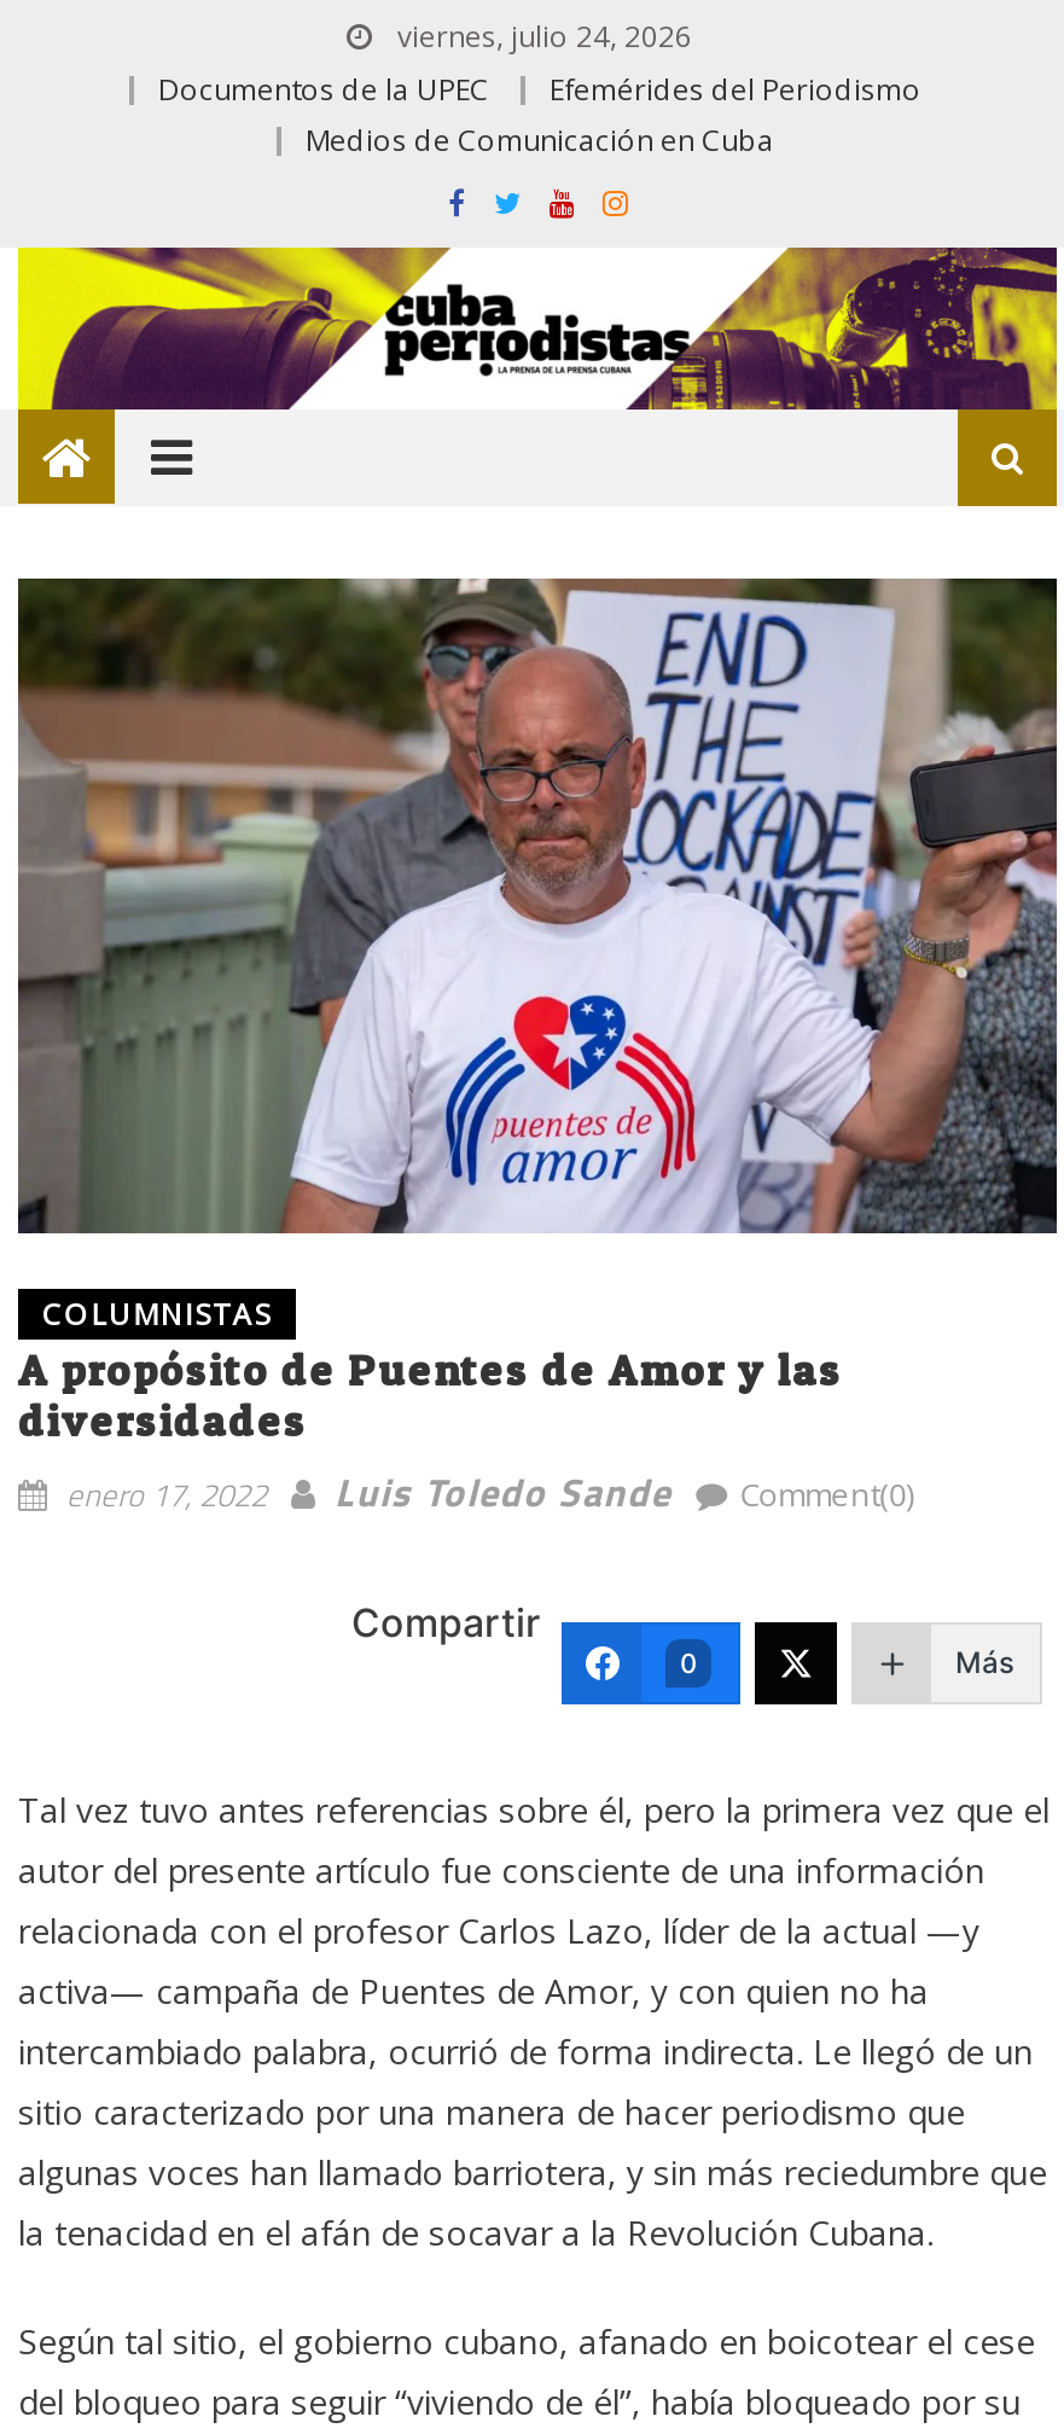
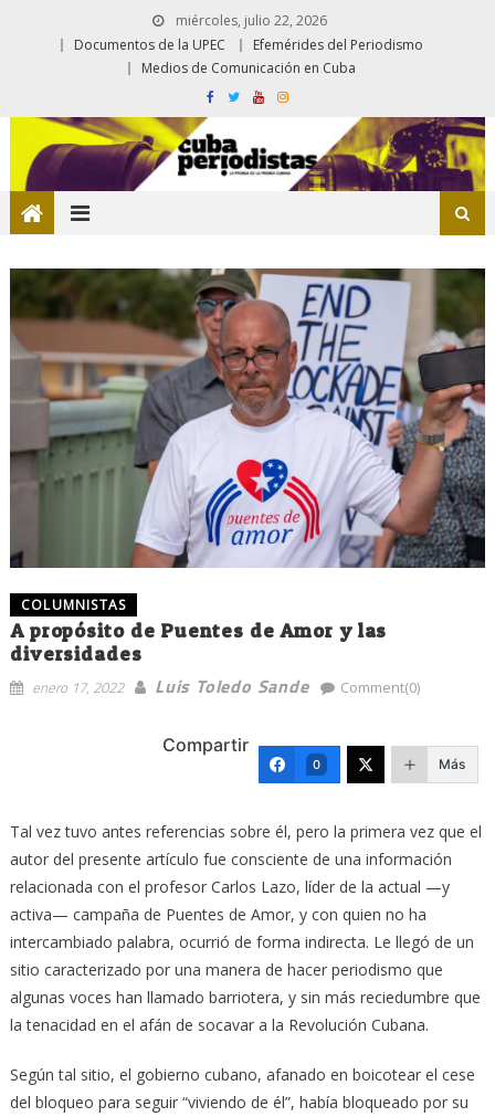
- viernes, julio 24, 2026
+ miércoles, julio 22, 2026
